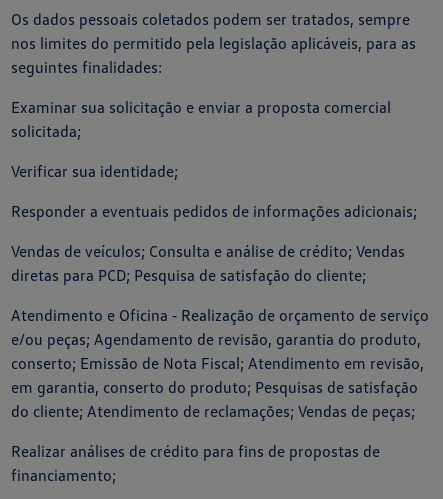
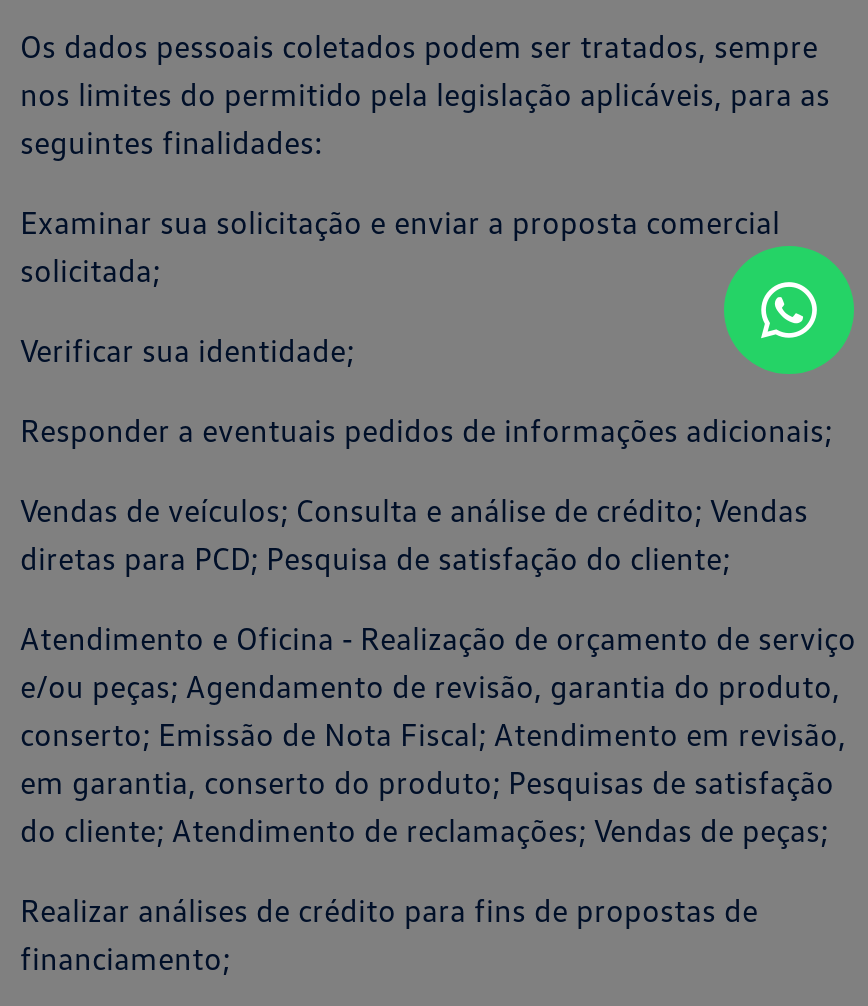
+ [image]
